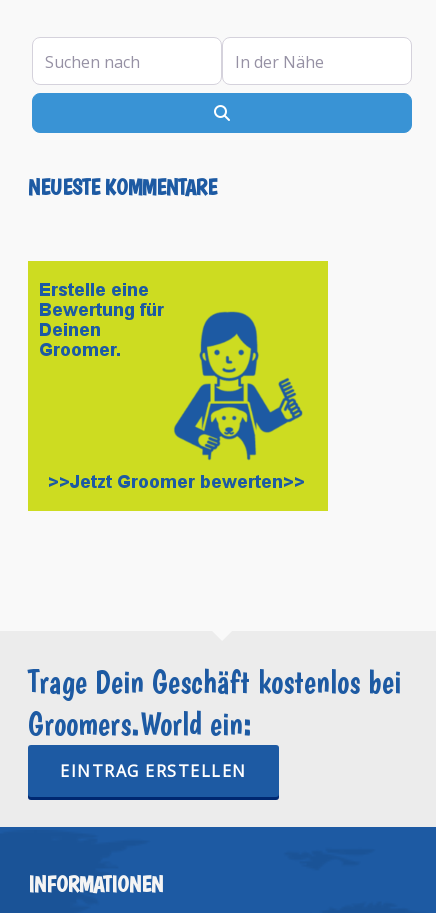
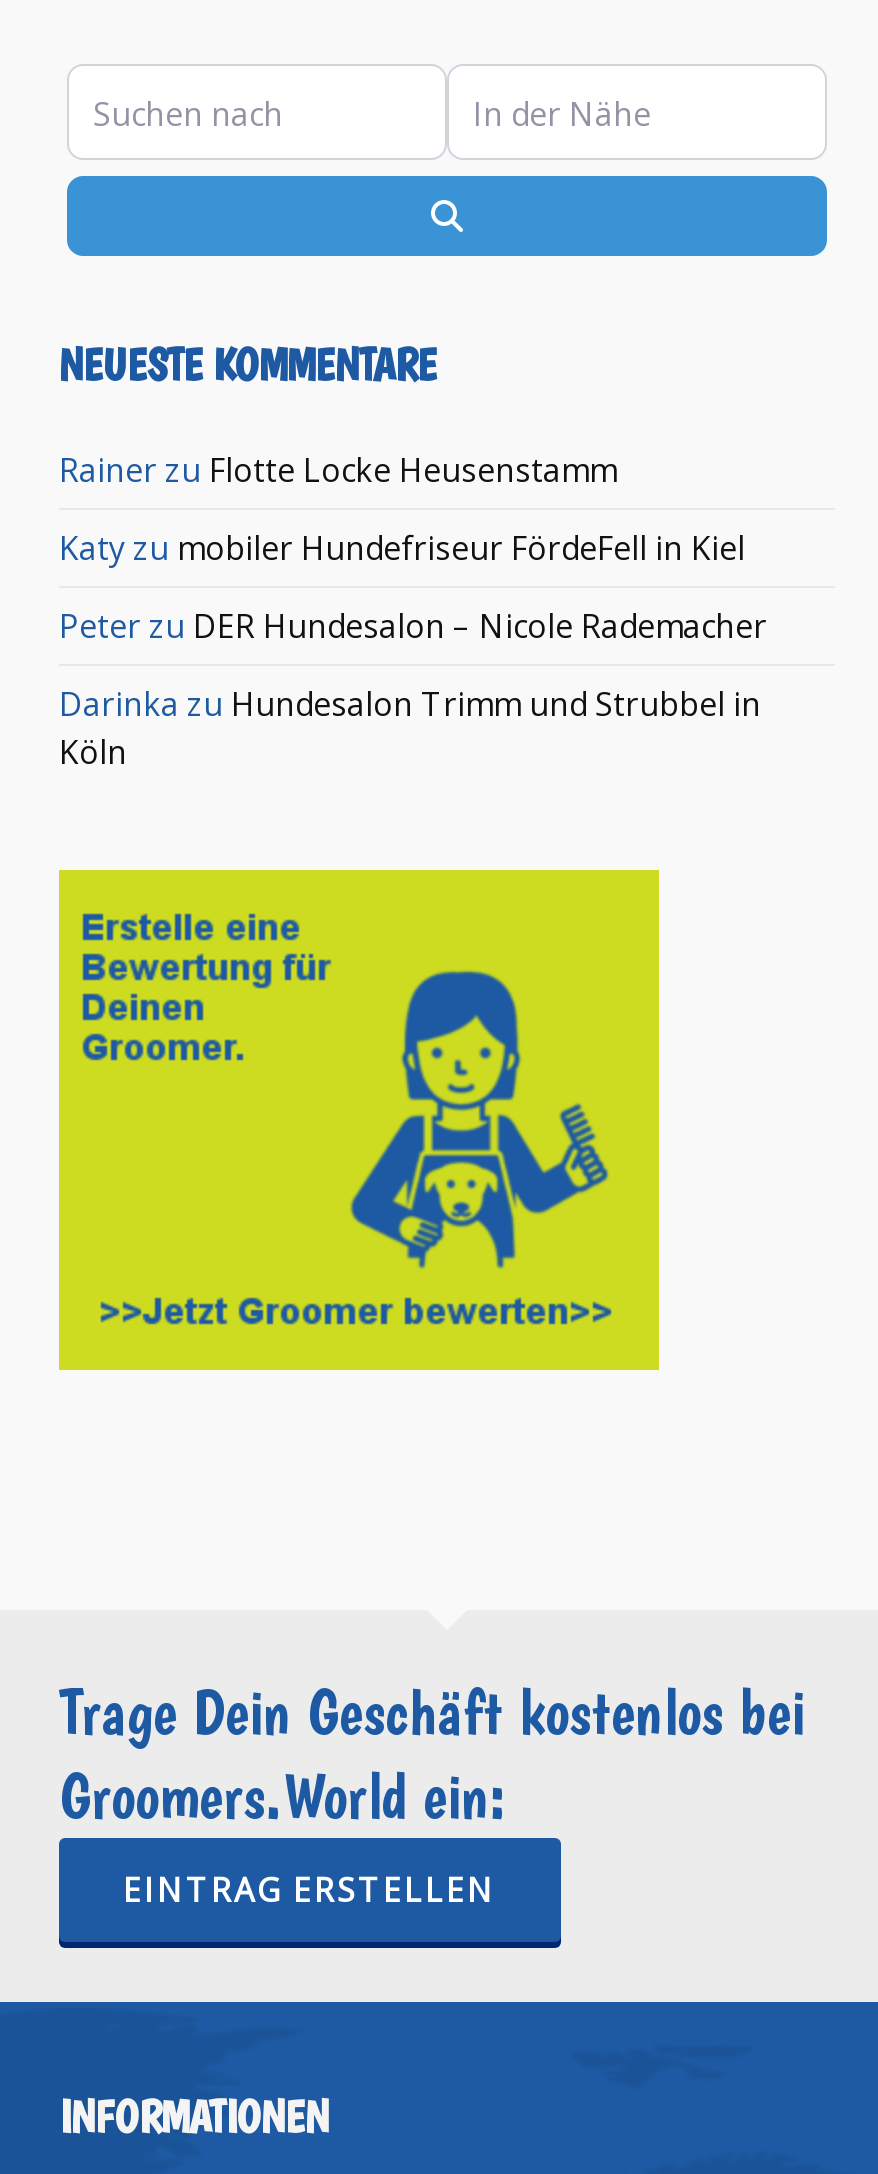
+ Rainer zu Flotte Locke Heusenstamm
+ Katy zu mobiler Hundefriseur FördeFell in Kiel
+ Peter zu DER Hundesalon – Nicole Rademacher
+ Darinka zu Hundesalon Trimm und Strubbel in
+ Köln
